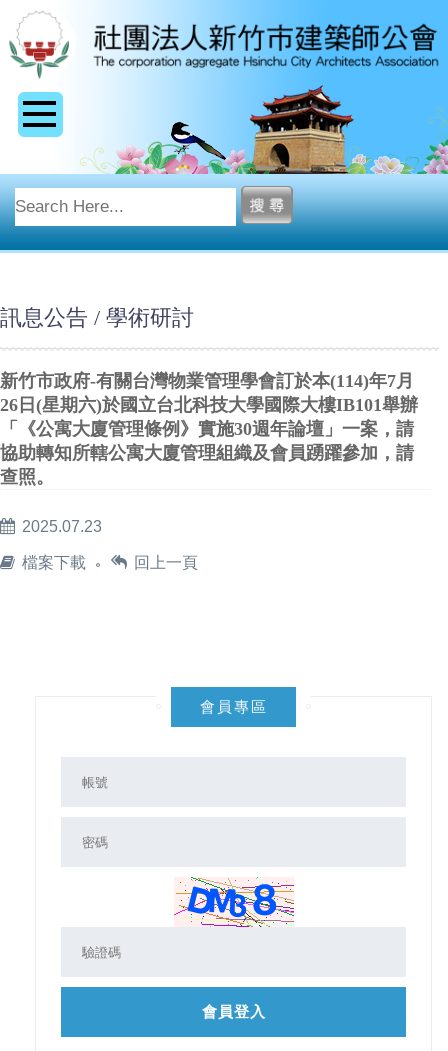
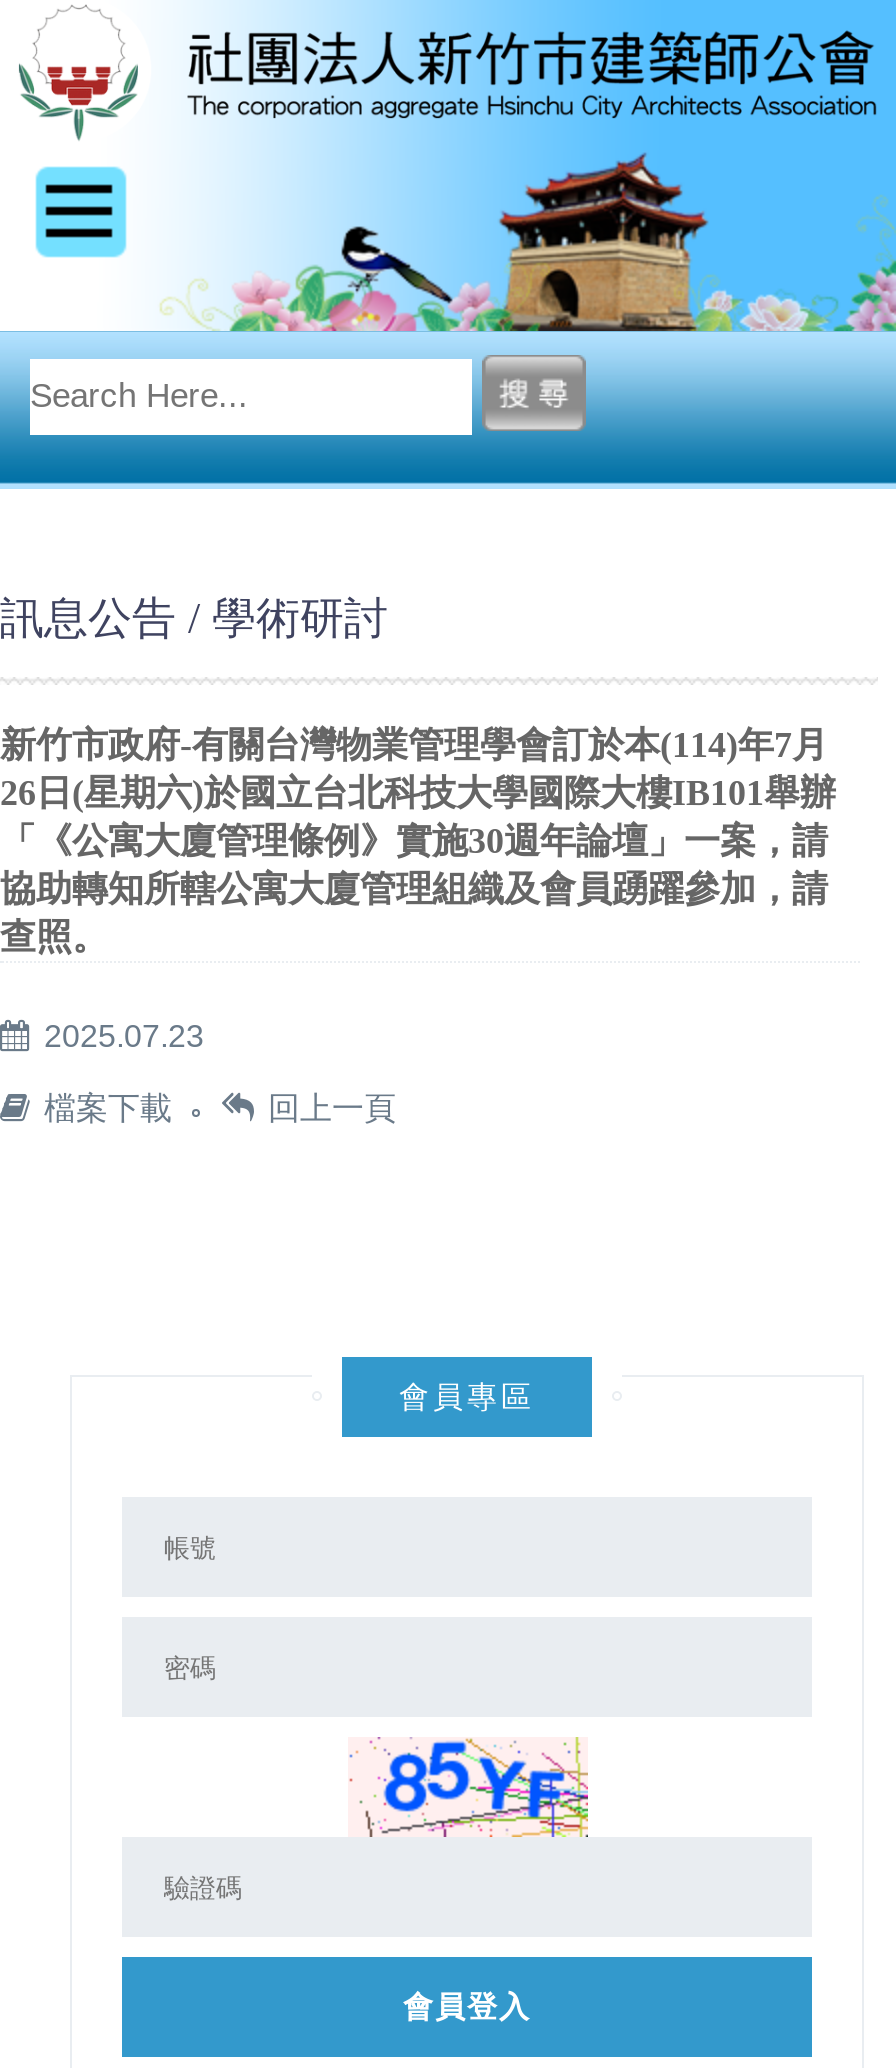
- [image]
+ [image]
